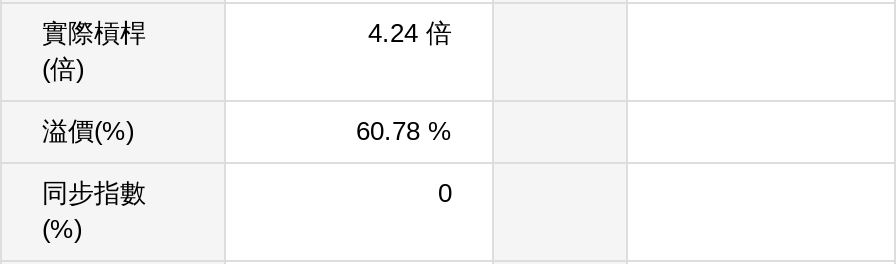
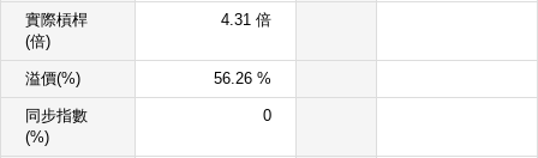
- 4.24 倍
+ 4.31 倍

- 60.78 %
+ 56.26 %
